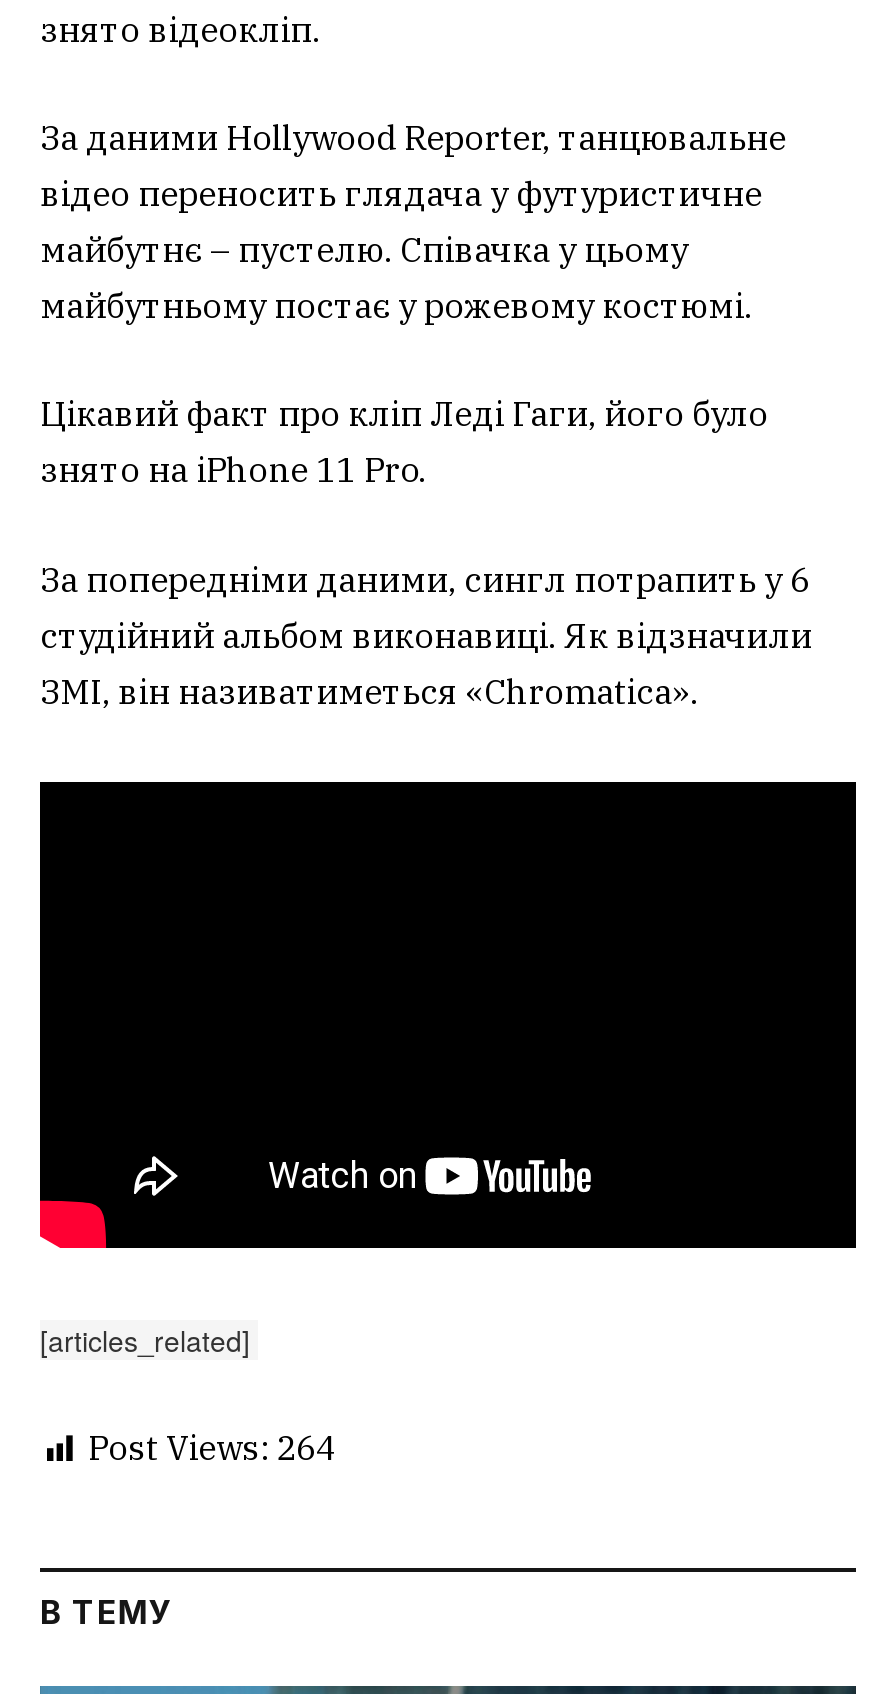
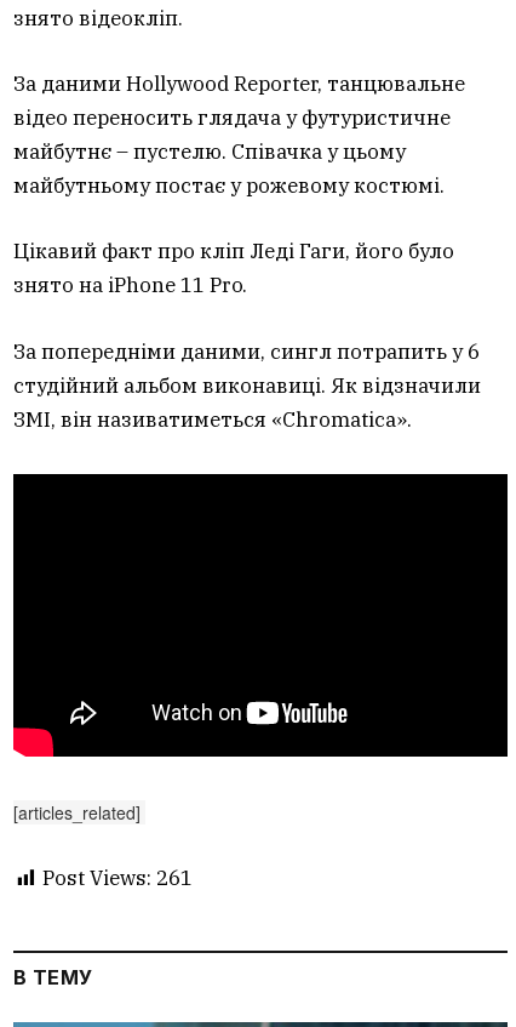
- Post Views: 264
+ Post Views: 261
